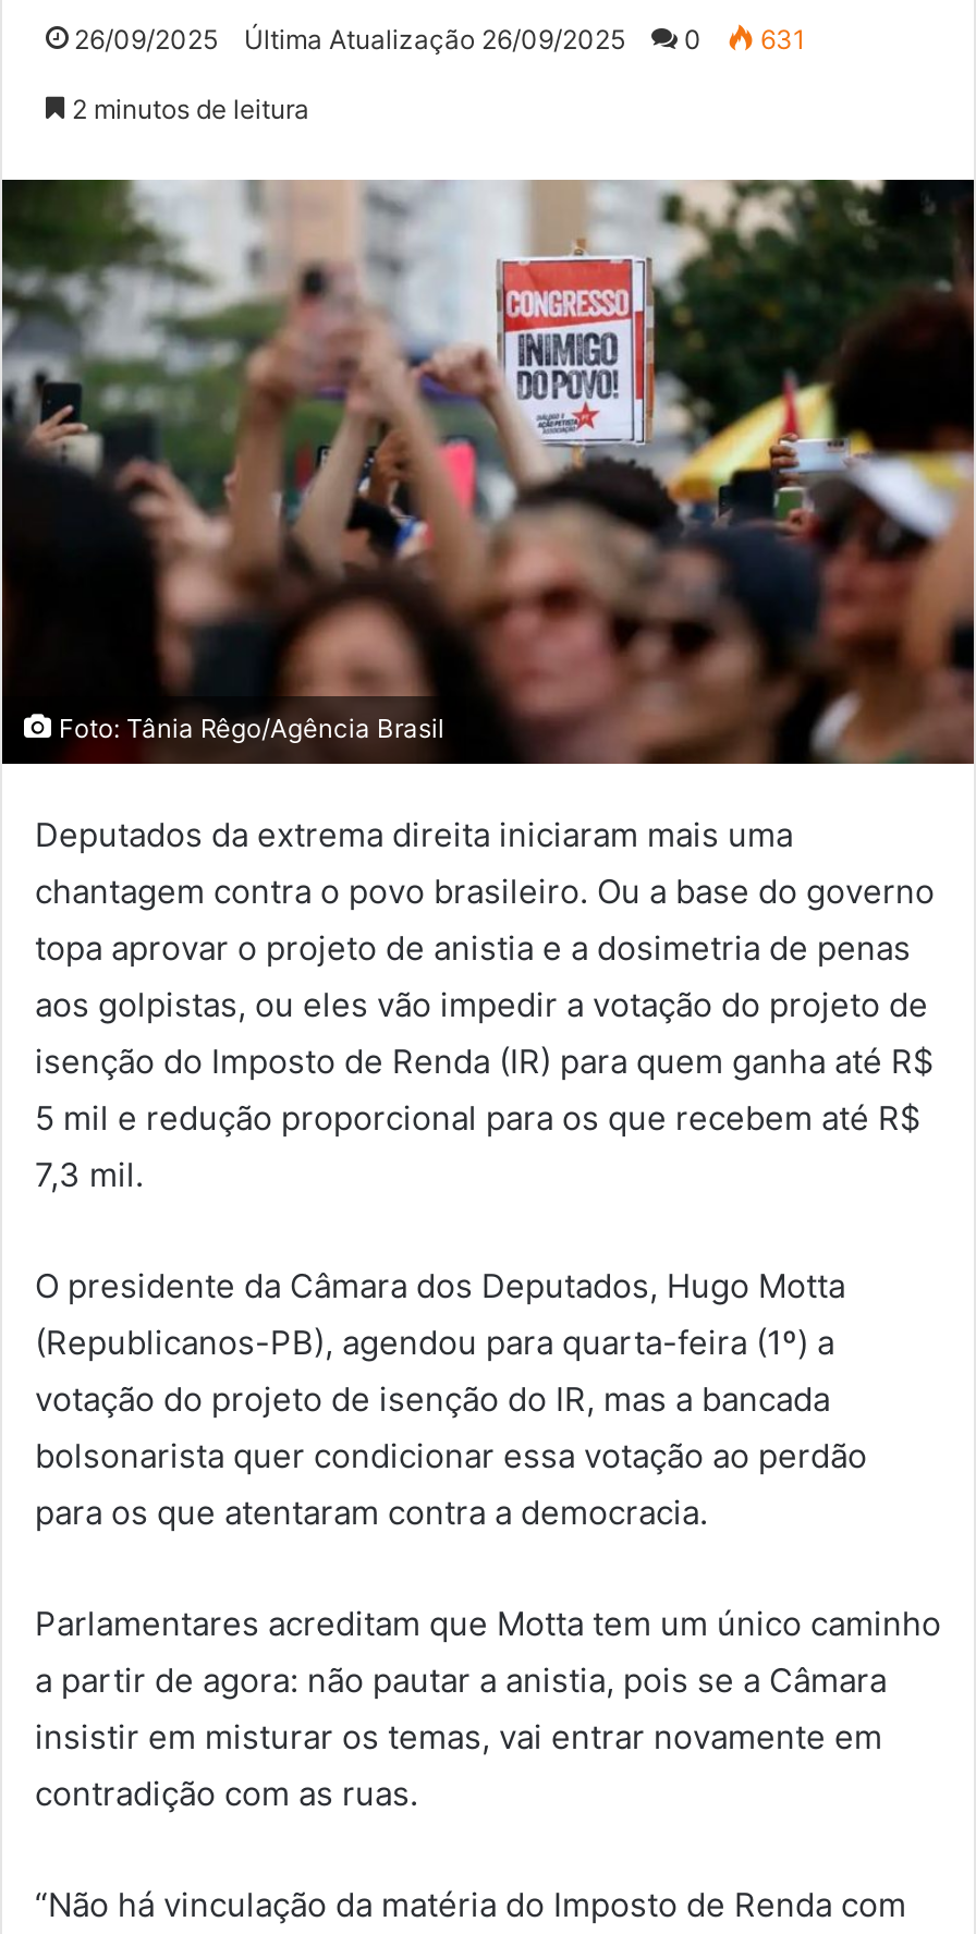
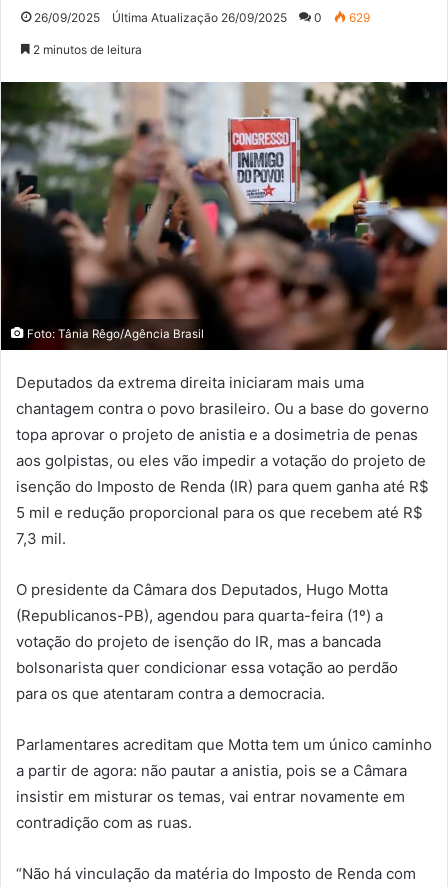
- 26/09/2025 Última Atualização 26/09/2025 0 631
+ 26/09/2025 Última Atualização 26/09/2025 0 629
